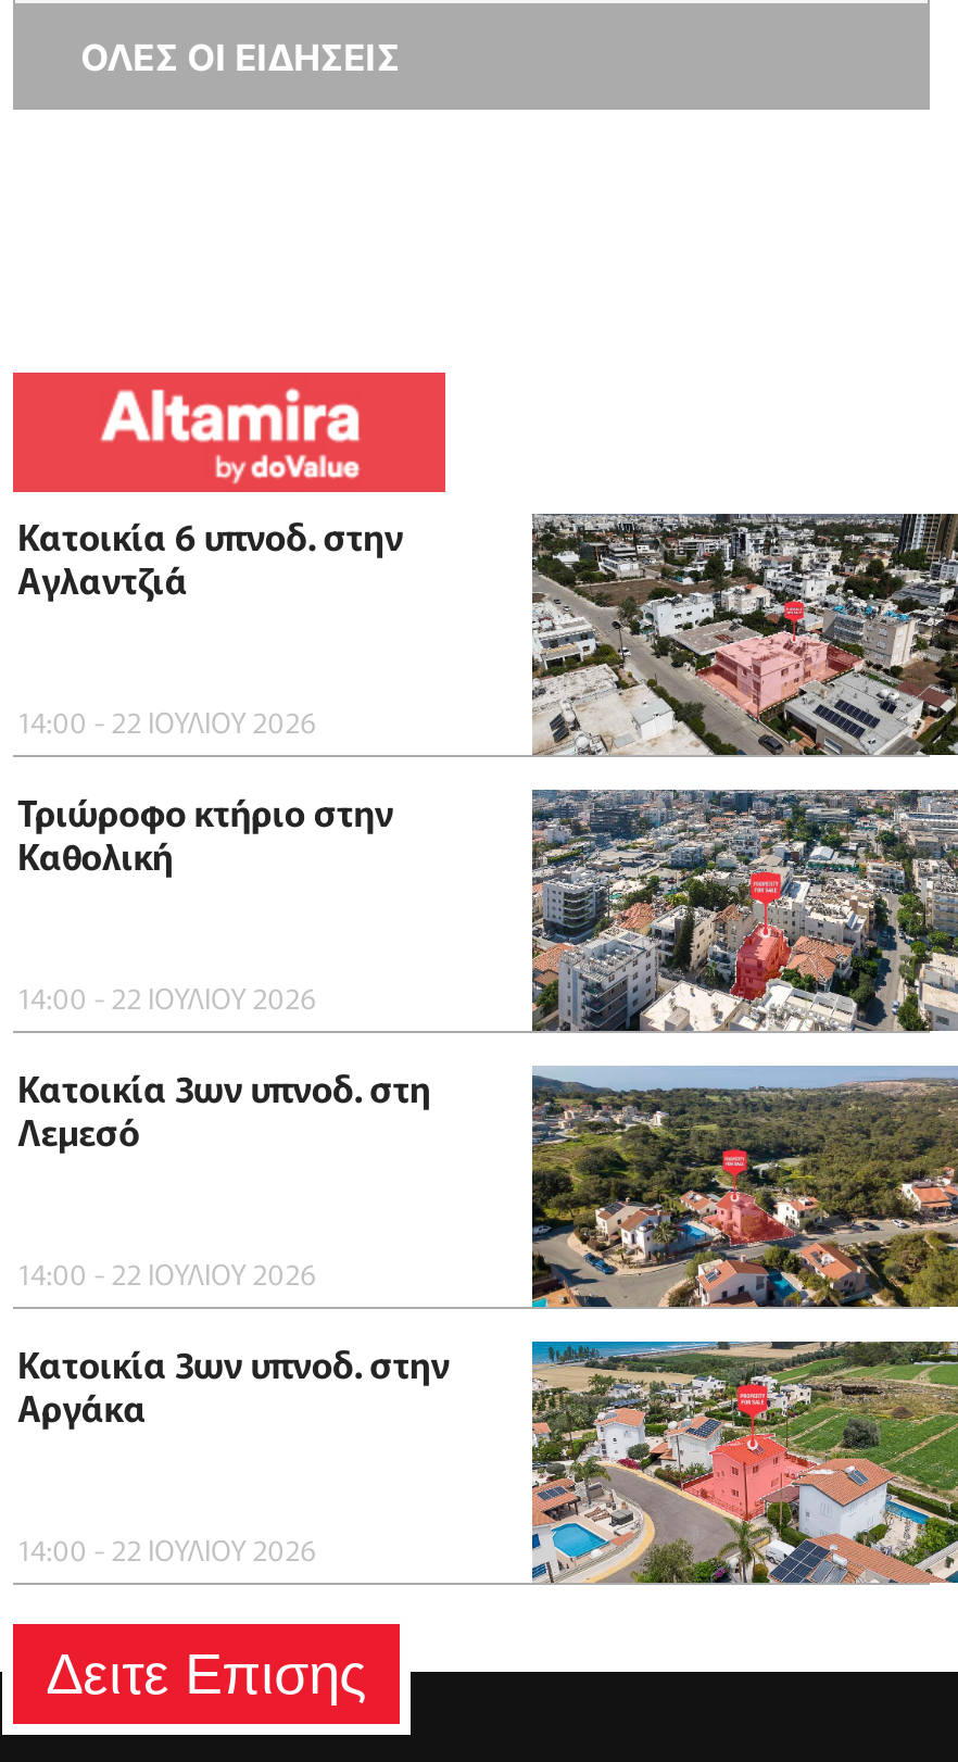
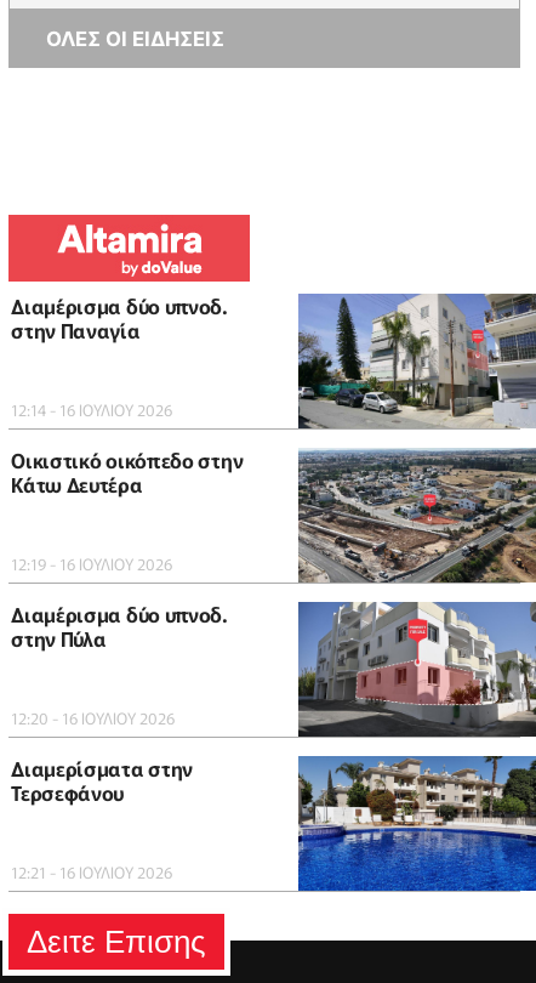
- Κατοικία 6 υπνοδ. στην
- Αγλαντζιά
+ Διαμέρισμα δύο υπνοδ.
+ στην Παναγία

- [image]
+ [image]

- 14:00 - 22 ΙΟΥΛΙΟΥ 2026
+ 12:14 - 16 ΙΟΥΛΙΟΥ 2026

- Τριώροφο κτήριο στην
- Καθολική
+ Οικιστικό οικόπεδο στην
+ Κάτω Δευτέρα

- [image]
+ [image]

- 14:00 - 22 ΙΟΥΛΙΟΥ 2026
+ 12:19 - 16 ΙΟΥΛΙΟΥ 2026

- Κατοικία 3ων υπνοδ. στη
- Λεμεσό
+ Διαμέρισμα δύο υπνοδ.
+ στην Πύλα

- [image]
+ [image]

- 14:00 - 22 ΙΟΥΛΙΟΥ 2026
+ 12:20 - 16 ΙΟΥΛΙΟΥ 2026

- Κατοικία 3ων υπνοδ. στην
- Αργάκα
+ Διαμερίσματα στην
+ Τερσεφάνου

- [image]
+ [image]

- 14:00 - 22 ΙΟΥΛΙΟΥ 2026
+ 12:21 - 16 ΙΟΥΛΙΟΥ 2026
